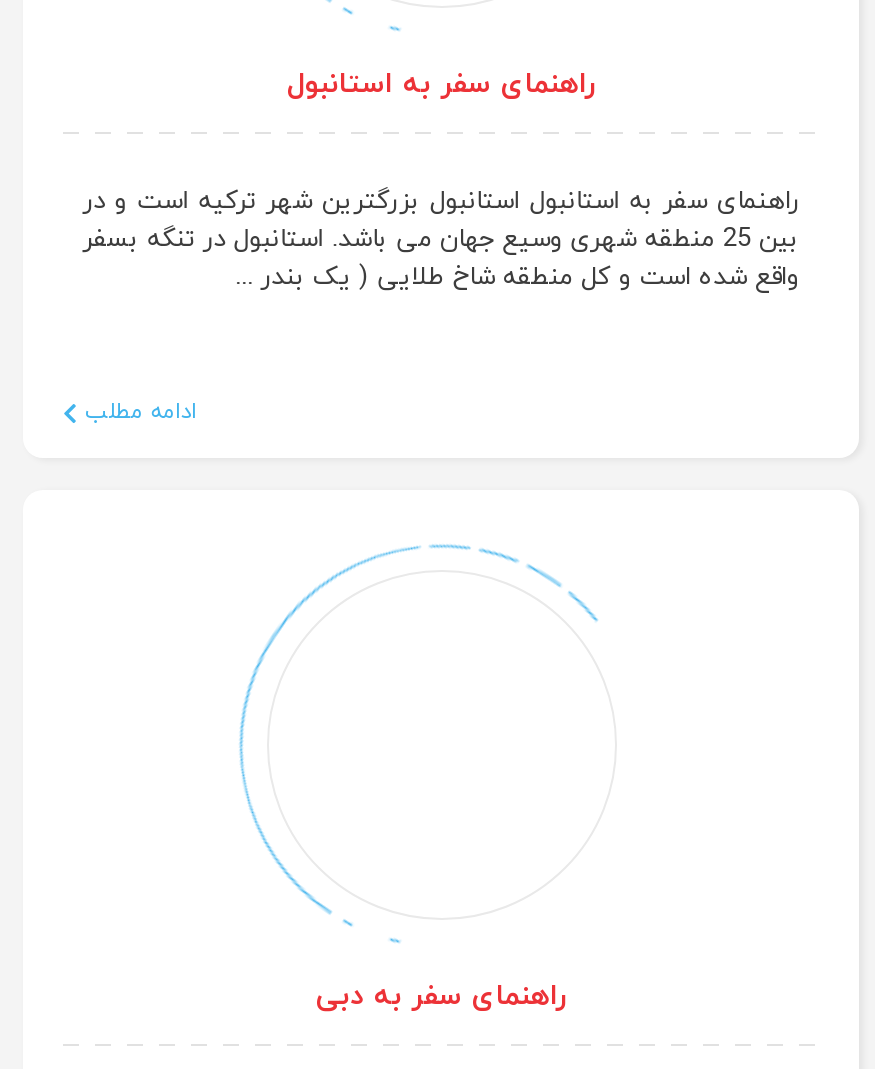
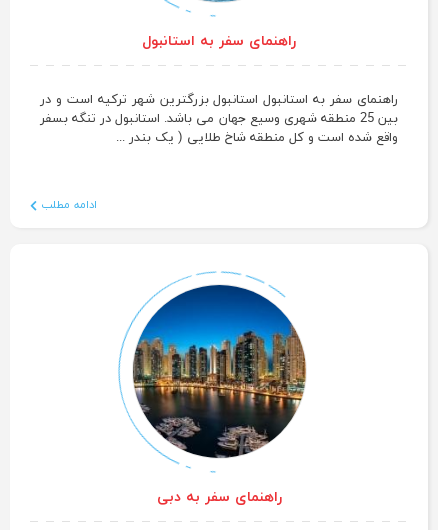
+ [image]
